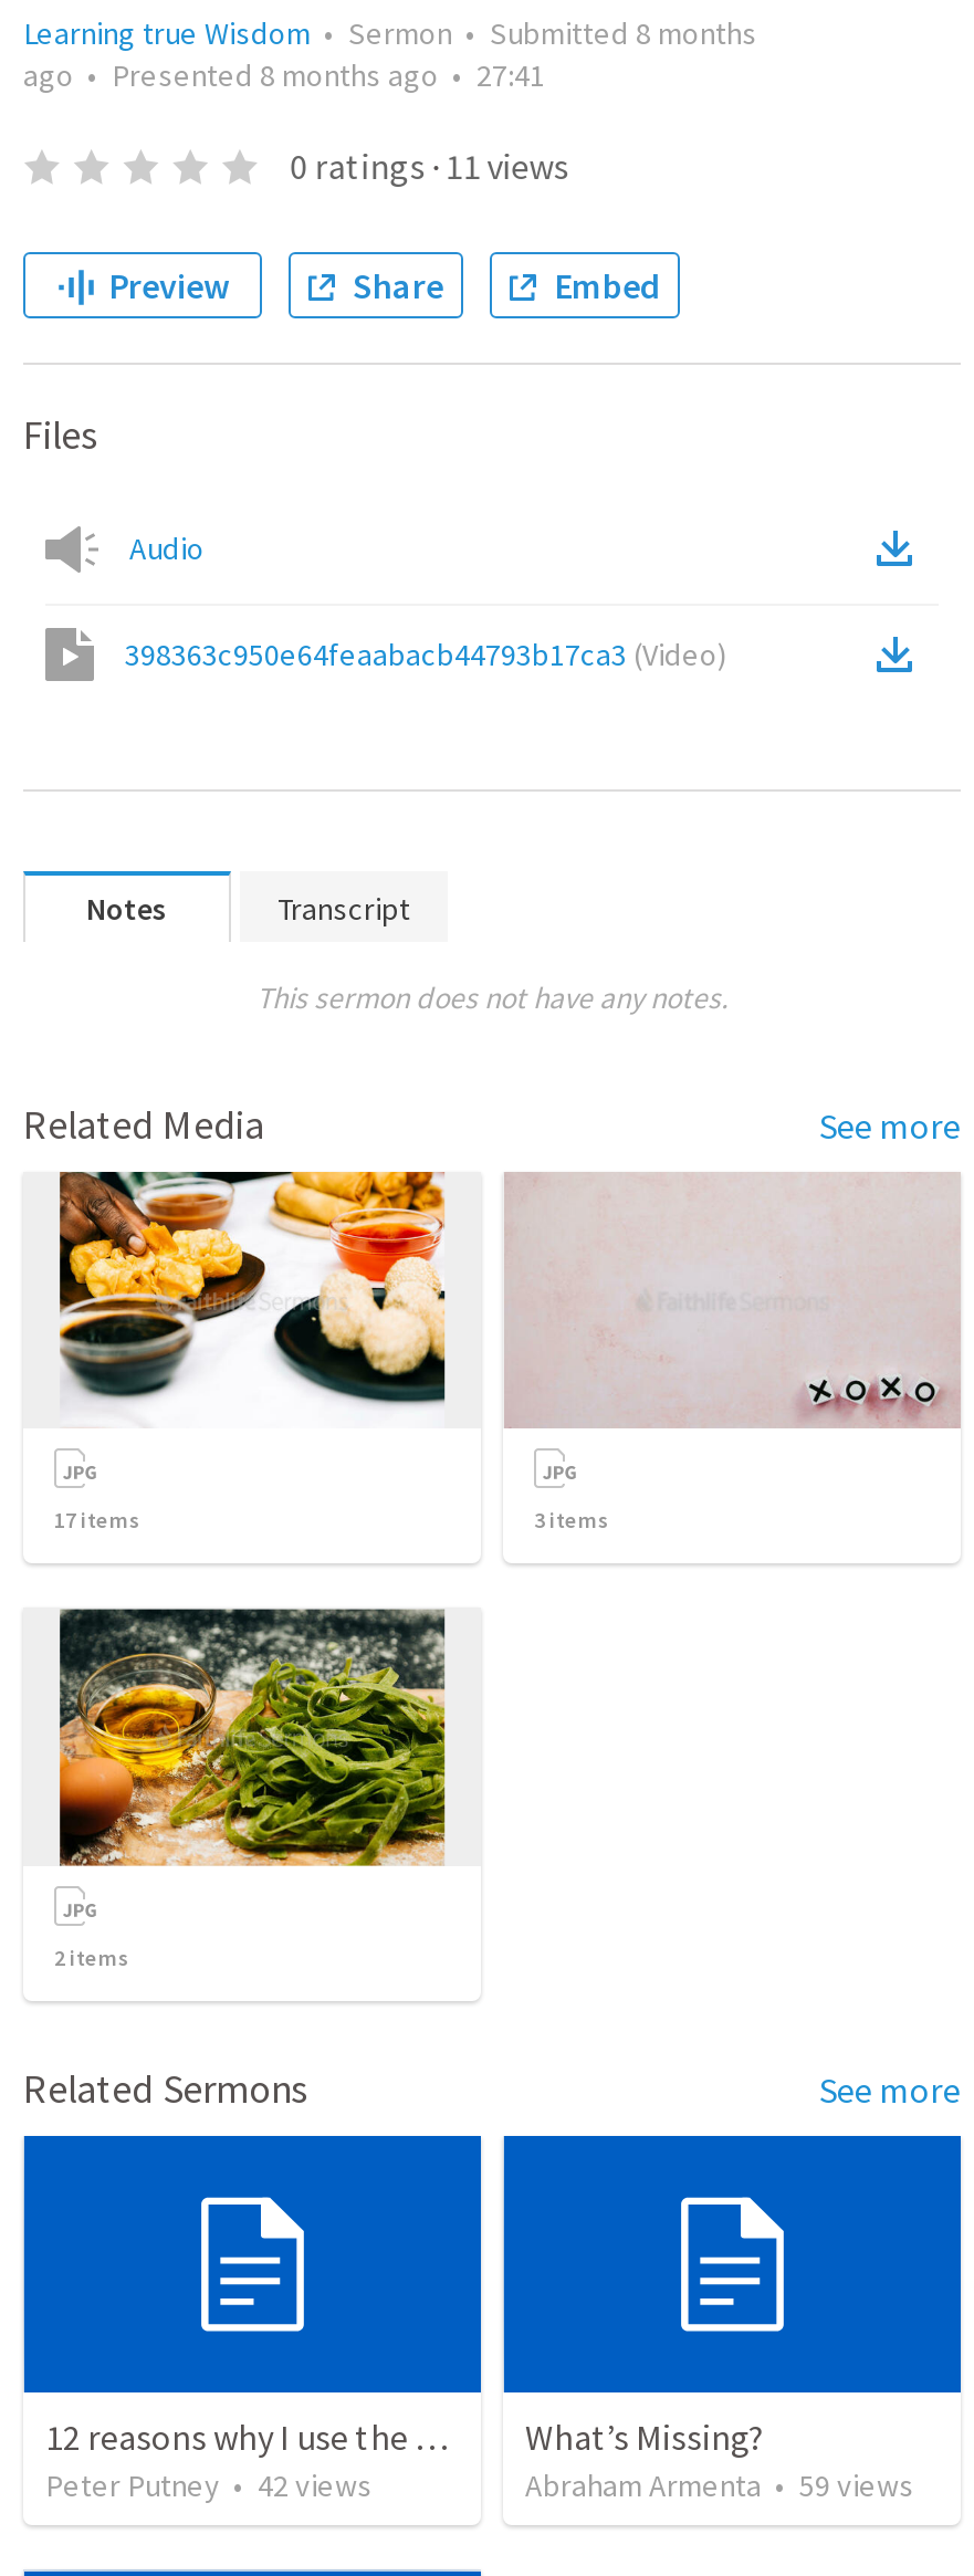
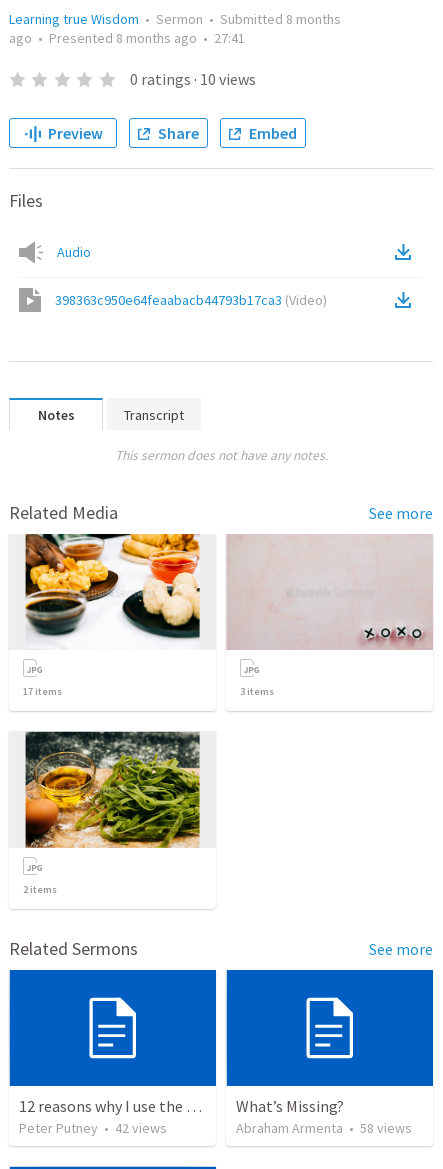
- 0 ratings · 11 views
+ 0 ratings · 10 views

- Abraham Armenta • 59 views
+ Abraham Armenta • 58 views
